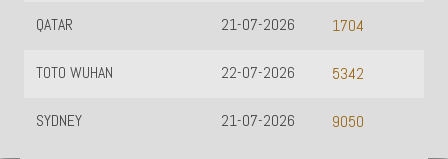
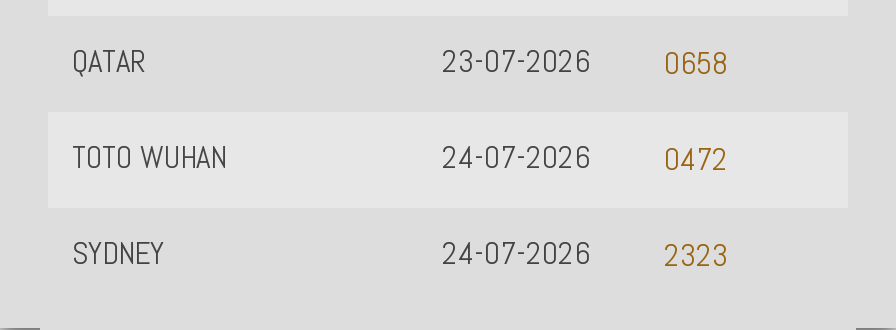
- 21-07-2026
+ 23-07-2026

- 1704
+ 0658

- 22-07-2026
+ 24-07-2026

- 5342
+ 0472

- 21-07-2026
+ 24-07-2026

- 9050
+ 2323
